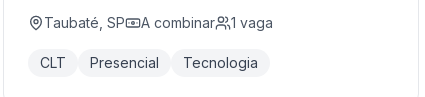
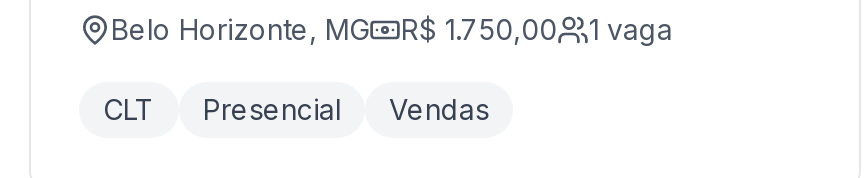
- Taubaté, SP
- A combinar
+ Belo Horizonte, MG
+ R$ 1.750,00

- Tecnologia
+ Vendas
